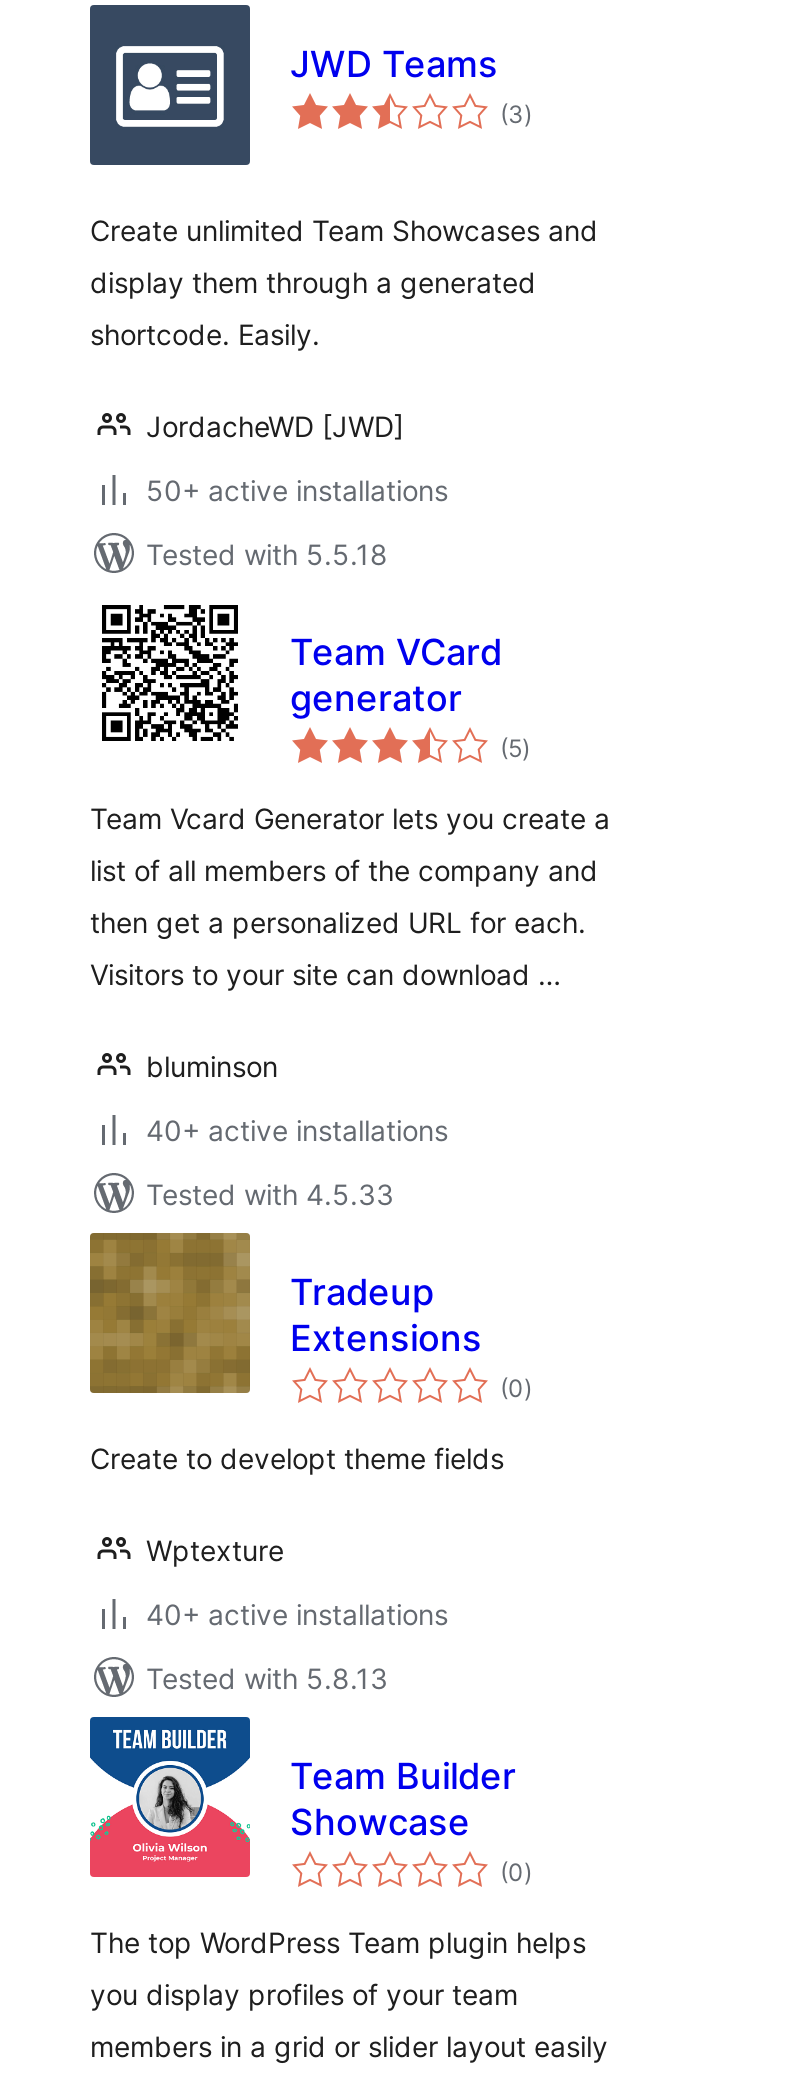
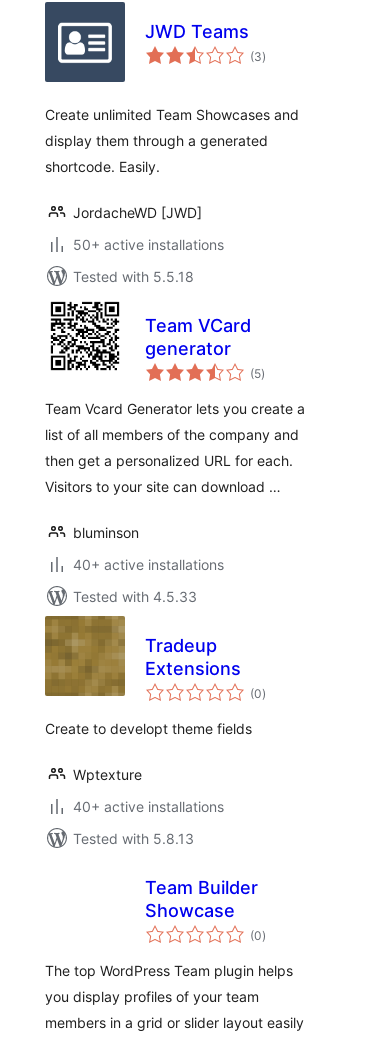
- [image]
